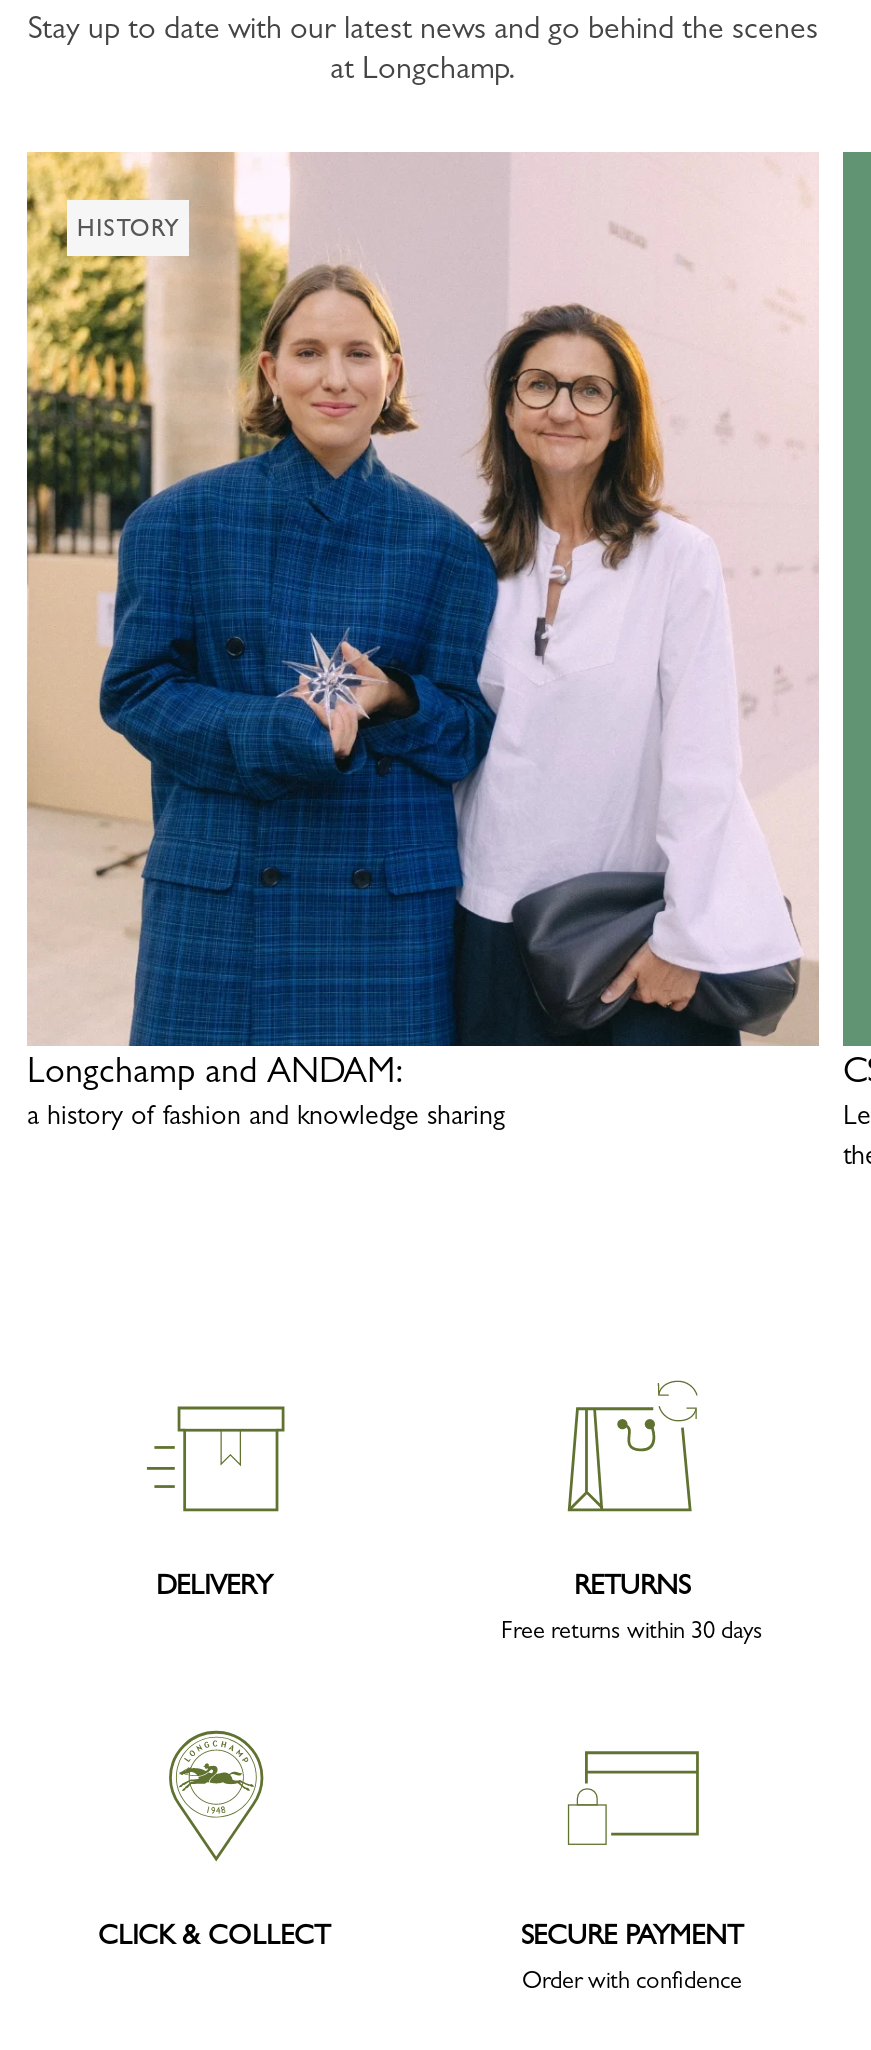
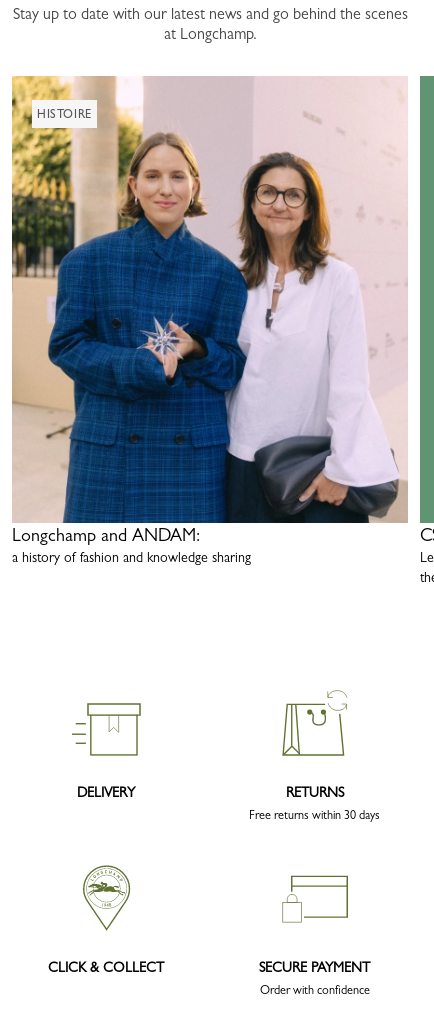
- HISTORY
+ HISTOIRE
